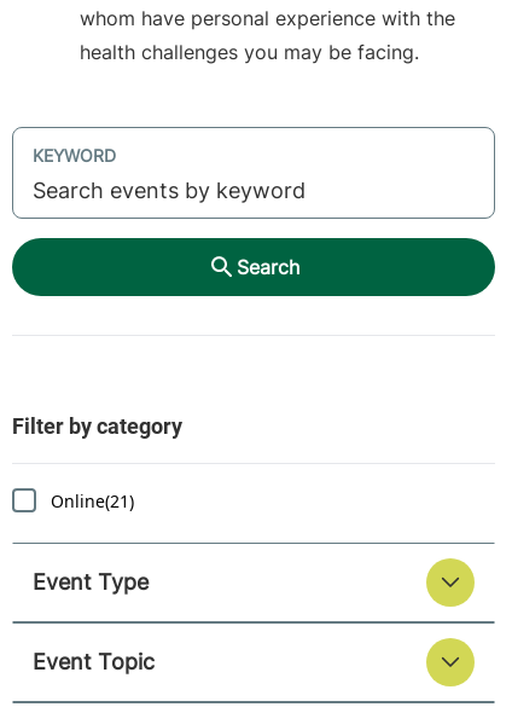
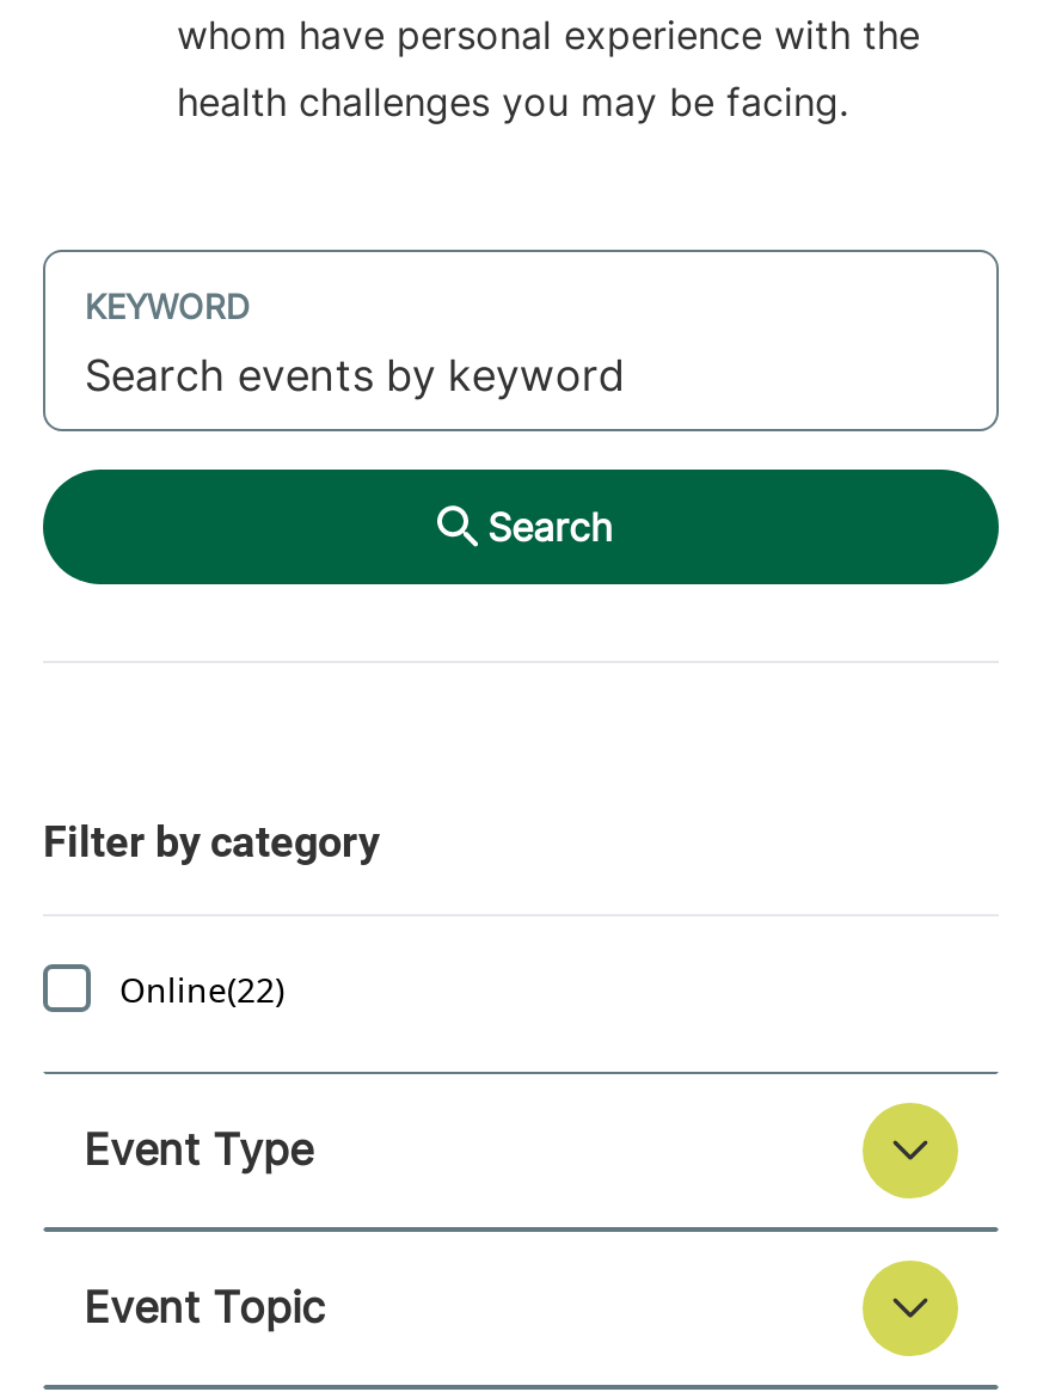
- Online(21)
+ Online(22)
